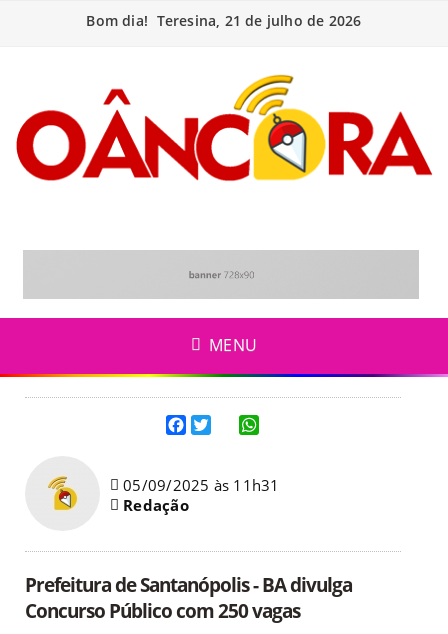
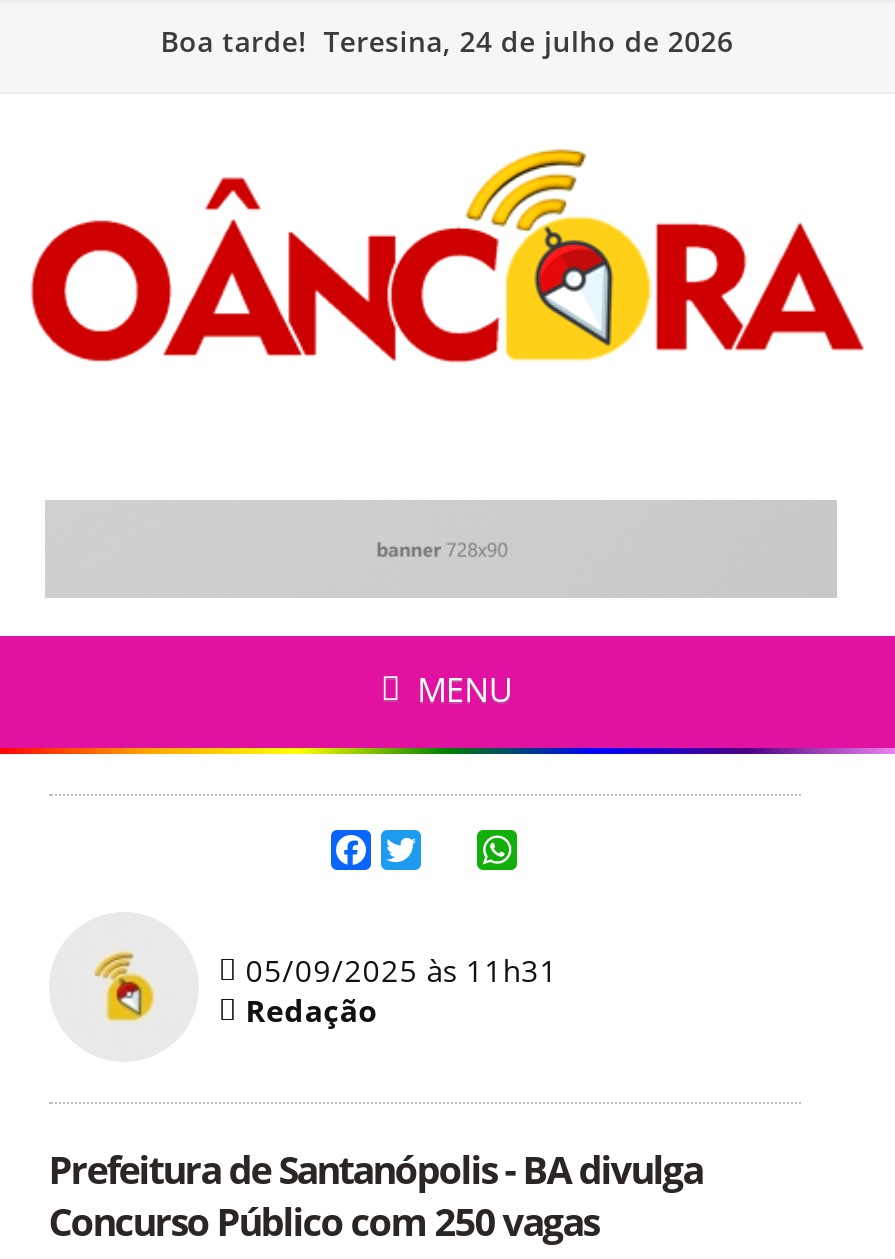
- Bom dia! Teresina, 21 de julho de 2026
+ Boa tarde! Teresina, 24 de julho de 2026
